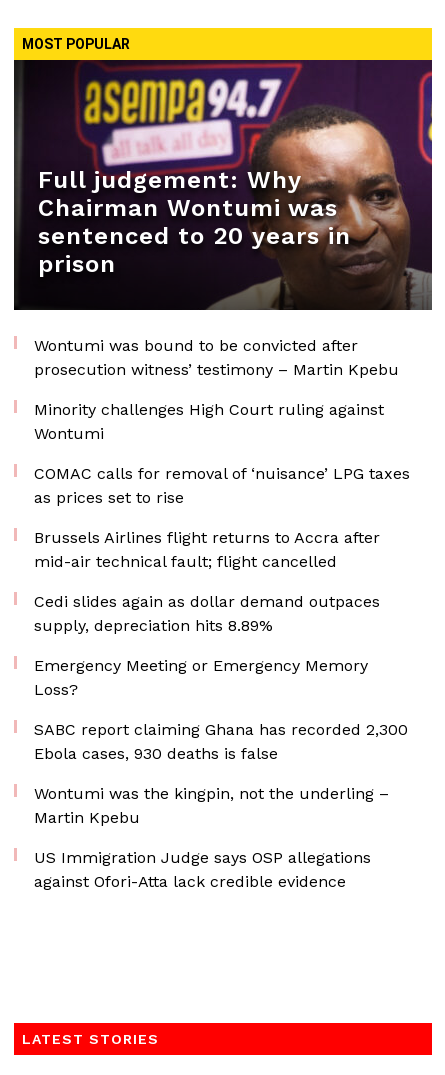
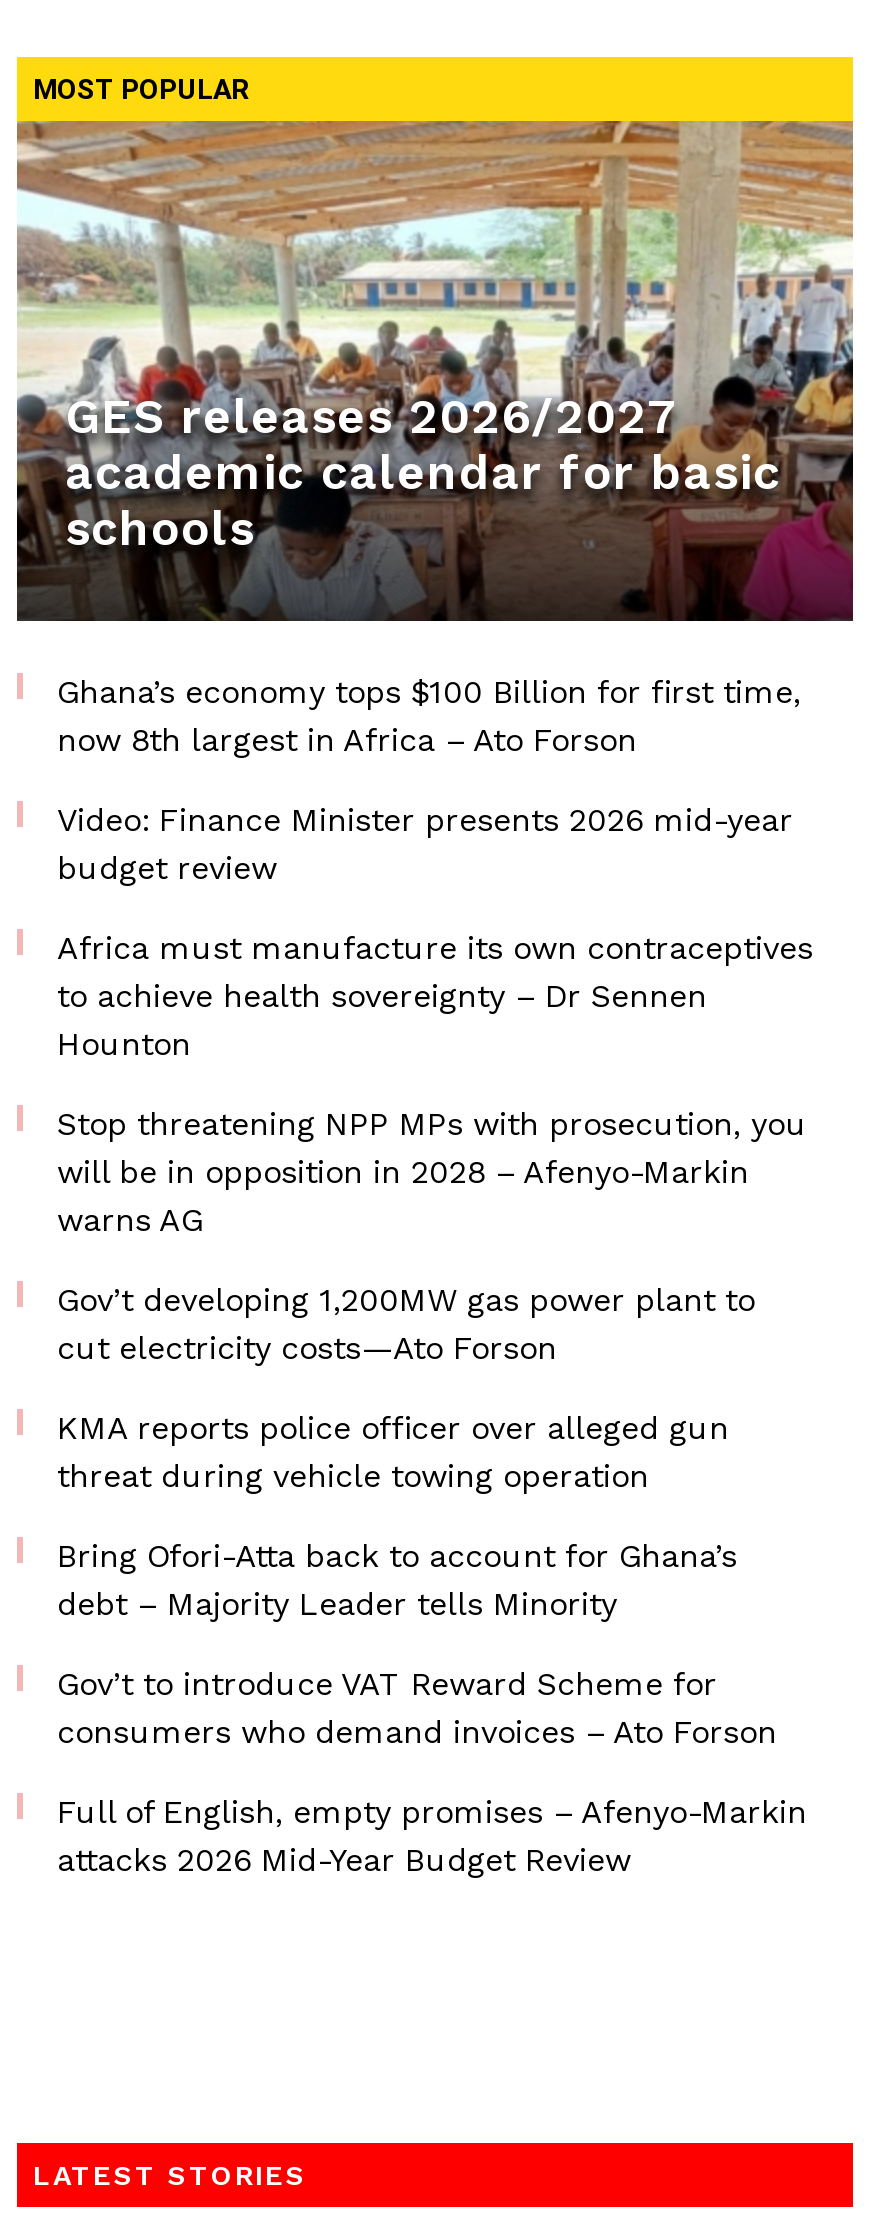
- [image]
- Full judgement: Why
- Chairman Wontumi was
- sentenced to 20 years in
- prison
+ [image]
+ GES releases 2026/2027
+ academic calendar for basic
+ schools

- Wontumi was bound to be convicted after
- prosecution witness’ testimony – Martin Kpebu
+ Ghana’s economy tops $100 Billion for first time,
+ now 8th largest in Africa – Ato Forson

- Minority challenges High Court ruling against
- Wontumi
+ Video: Finance Minister presents 2026 mid-year
+ budget review

- COMAC calls for removal of ‘nuisance’ LPG taxes
- as prices set to rise
+ Africa must manufacture its own contraceptives
+ to achieve health sovereignty – Dr Sennen
+ Hounton

- Brussels Airlines flight returns to Accra after
- mid-air technical fault; flight cancelled
+ Stop threatening NPP MPs with prosecution, you
+ will be in opposition in 2028 – Afenyo-Markin
+ warns AG

- Cedi slides again as dollar demand outpaces
- supply, depreciation hits 8.89%
+ Gov’t developing 1,200MW gas power plant to
+ cut electricity costs—Ato Forson

- Emergency Meeting or Emergency Memory
- Loss?
+ KMA reports police officer over alleged gun
+ threat during vehicle towing operation

- SABC report claiming Ghana has recorded 2,300
- Ebola cases, 930 deaths is false
+ Bring Ofori-Atta back to account for Ghana’s
+ debt – Majority Leader tells Minority

- Wontumi was the kingpin, not the underling –
- Martin Kpebu
+ Gov’t to introduce VAT Reward Scheme for
+ consumers who demand invoices – Ato Forson

- US Immigration Judge says OSP allegations
- against Ofori-Atta lack credible evidence
+ Full of English, empty promises – Afenyo-Markin
+ attacks 2026 Mid-Year Budget Review
